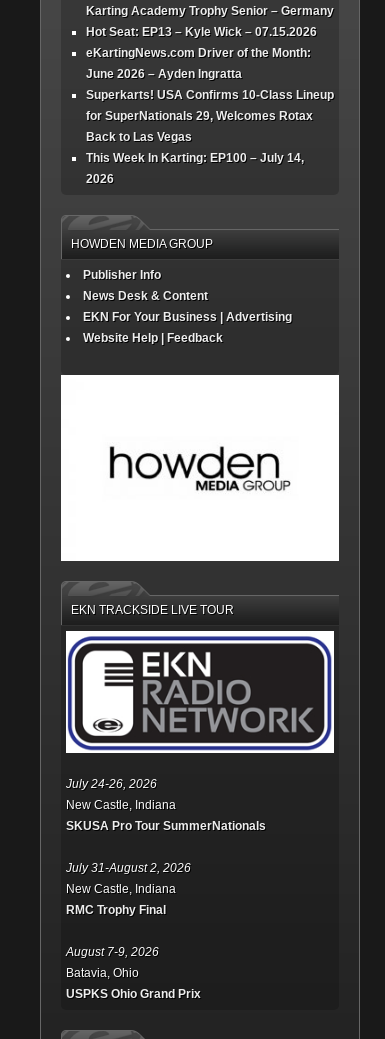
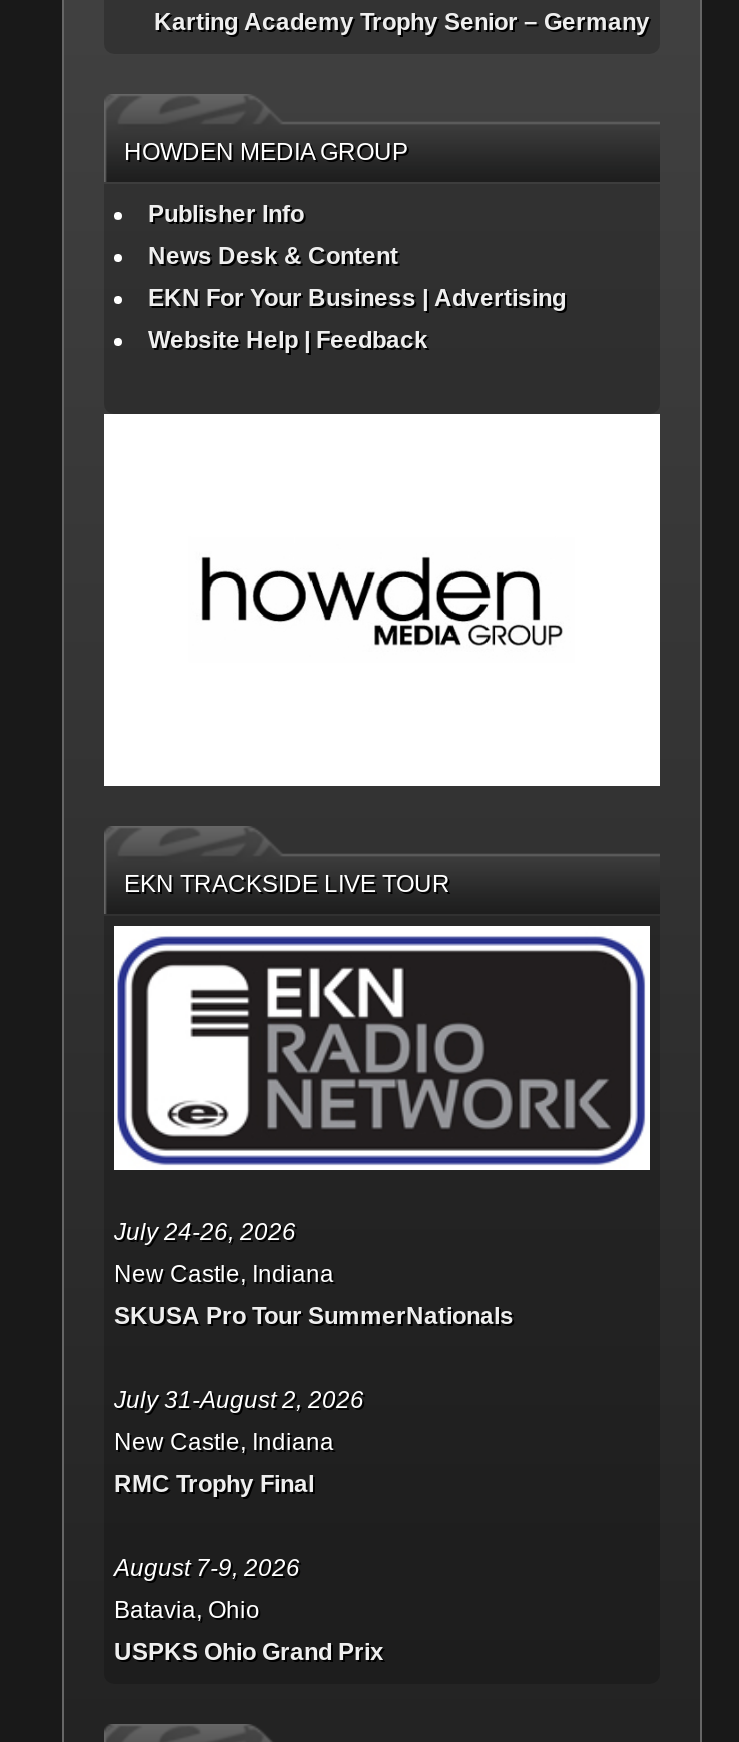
- Hot Seat: EP13 – Kyle Wick – 07.15.2026
- eKartingNews.com Driver of the Month:
- June 2026 – Ayden Ingratta
- Superkarts! USA Confirms 10-Class Lineup
- for SuperNationals 29, Welcomes Rotax
- Back to Las Vegas
- This Week In Karting: EP100 – July 14,
- 2026
